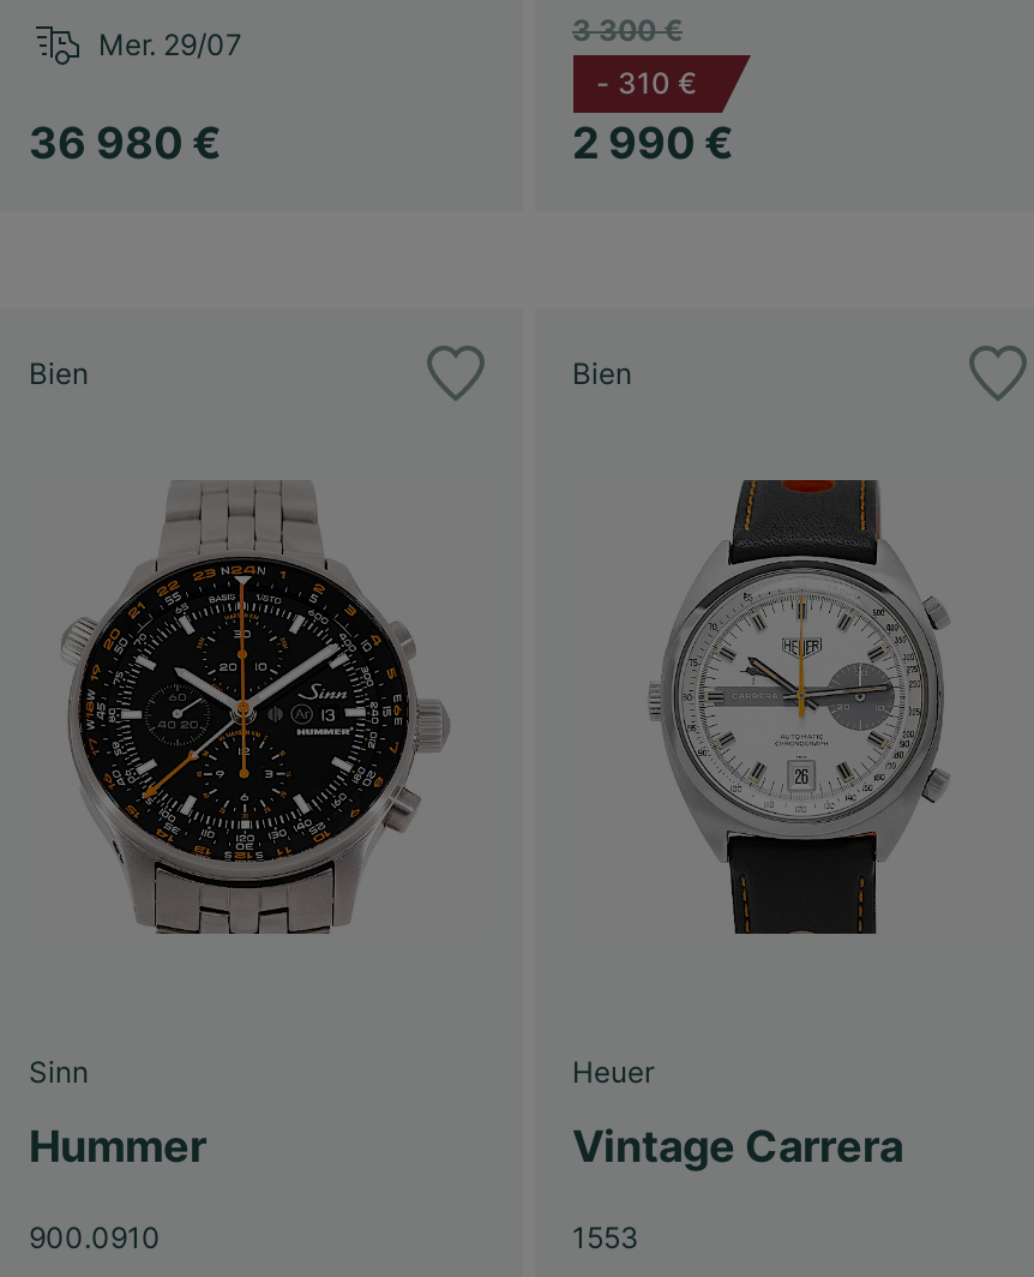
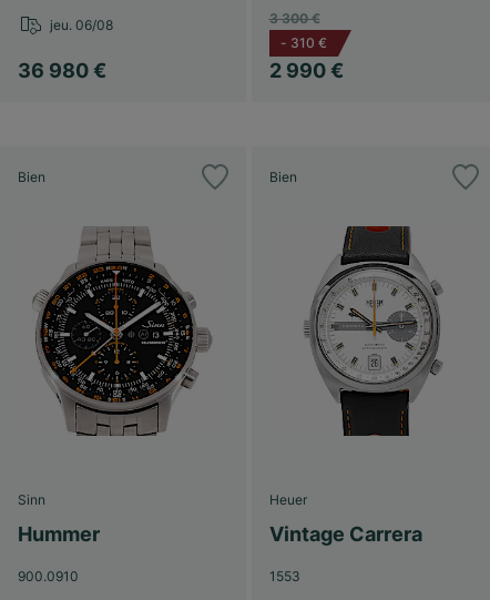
- Mer. 29/07
+ jeu. 06/08
